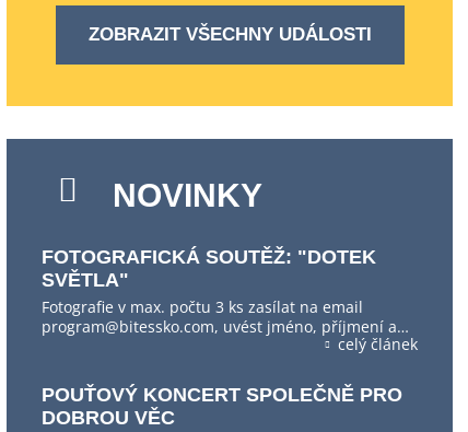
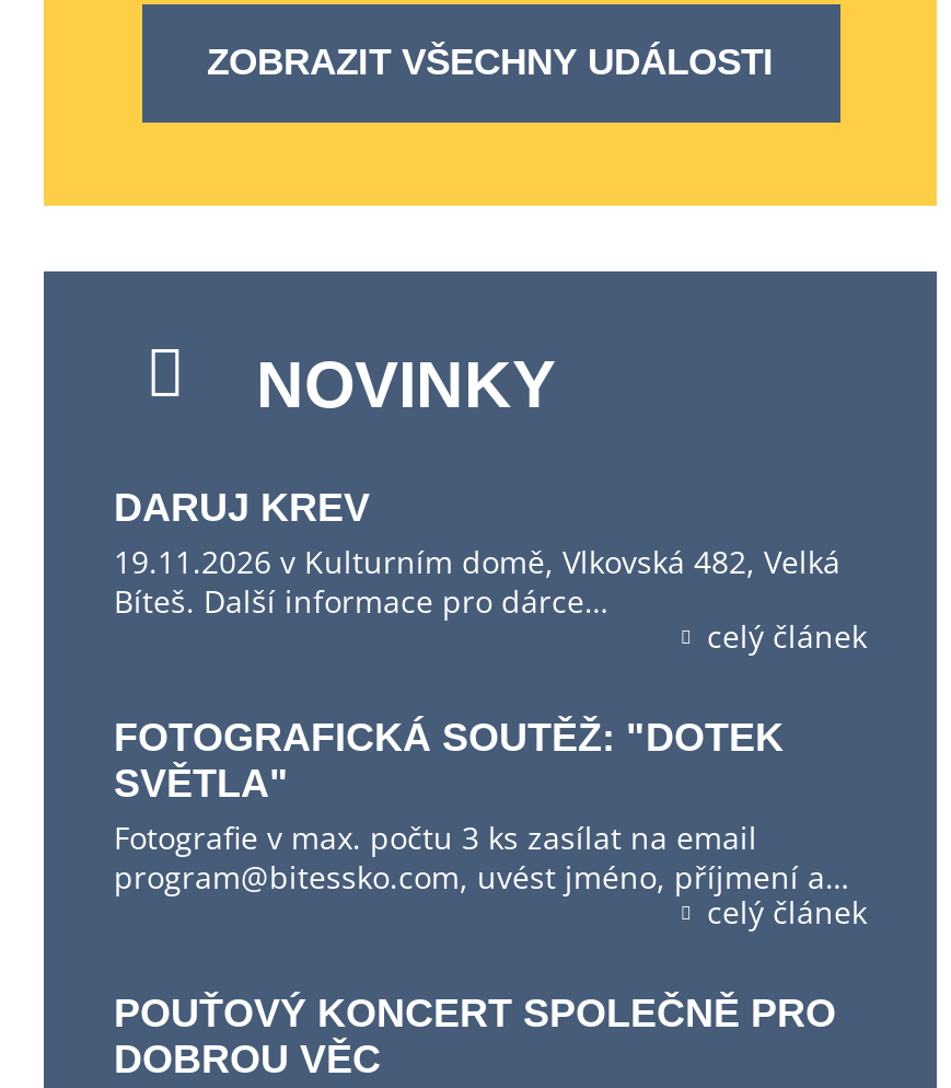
+ DARUJ KREV
+ 19.11.2026 v Kulturním domě, Vlkovská 482, Velká
+ Bíteš. Další informace pro dárce…
+ celý článek
